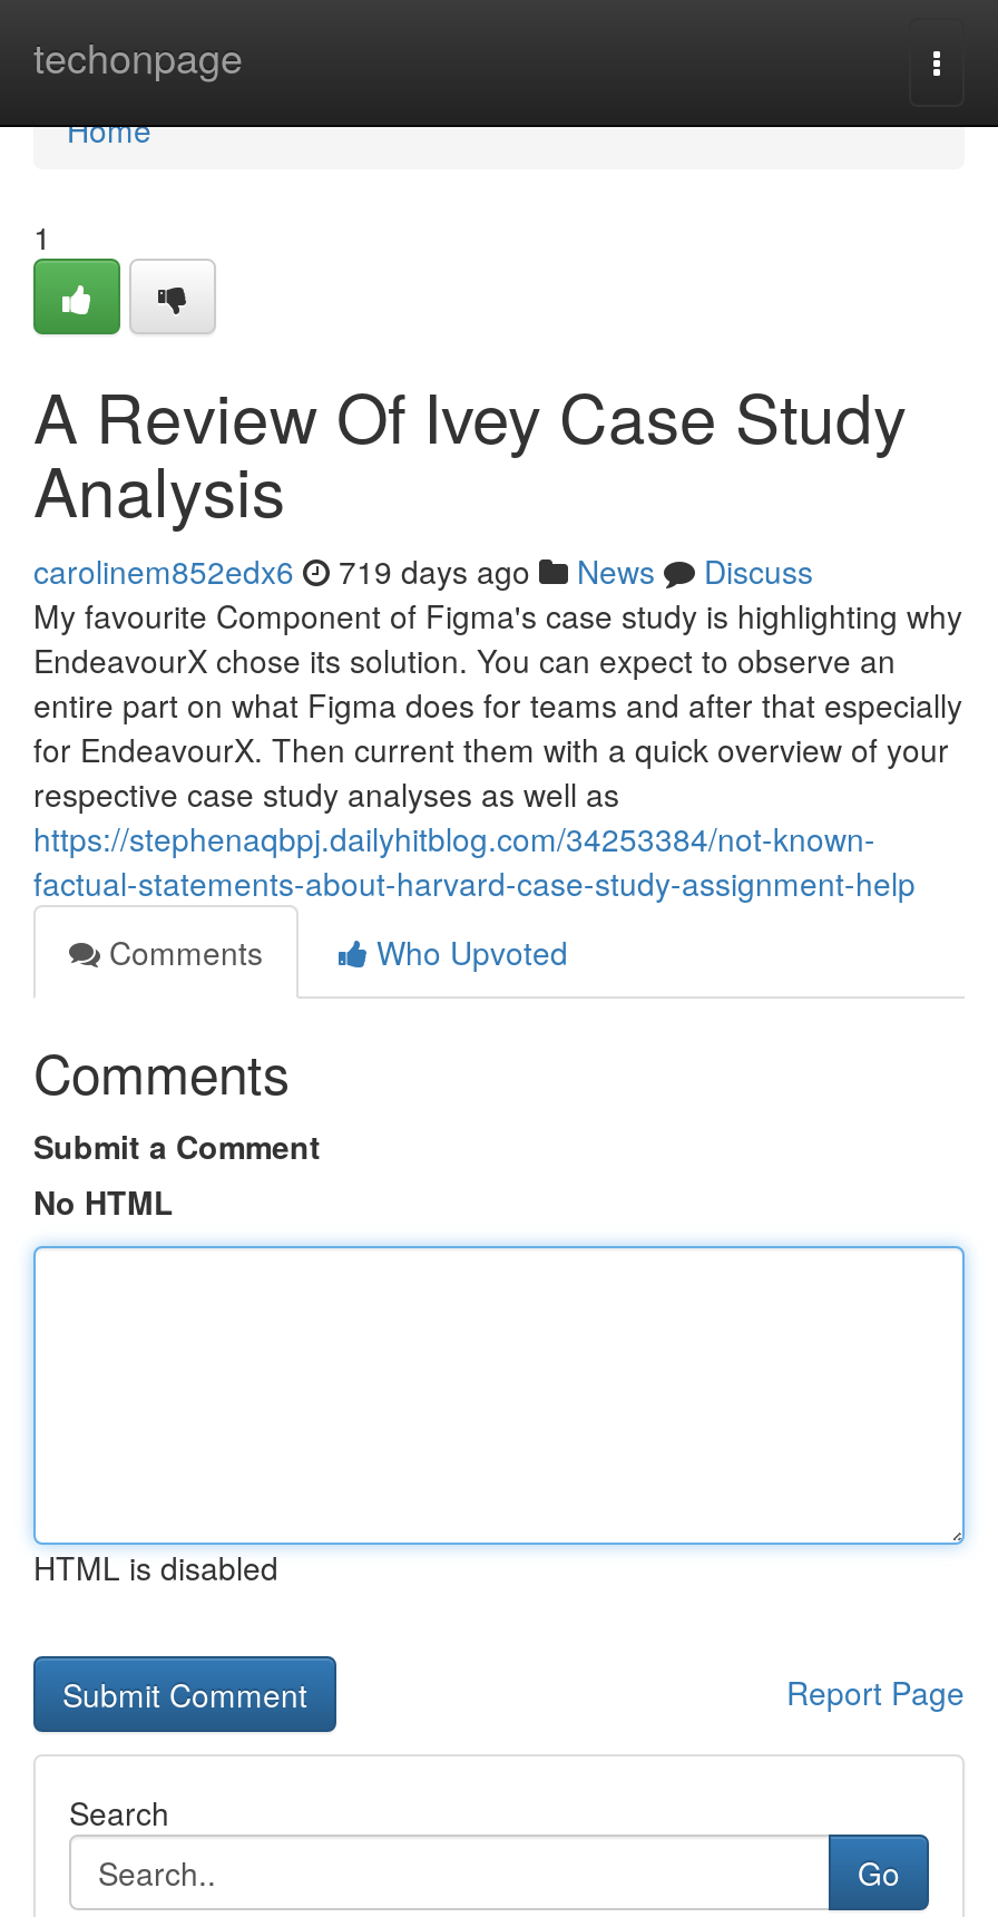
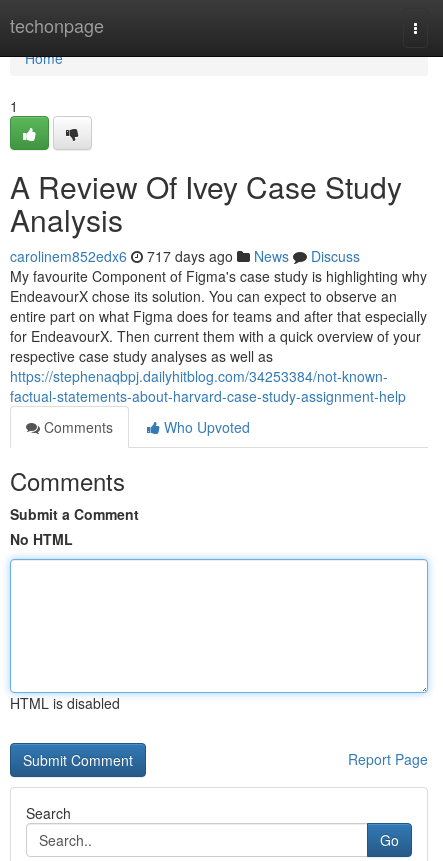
- carolinem852edx6 719 days ago News Discuss
+ carolinem852edx6 717 days ago News Discuss
